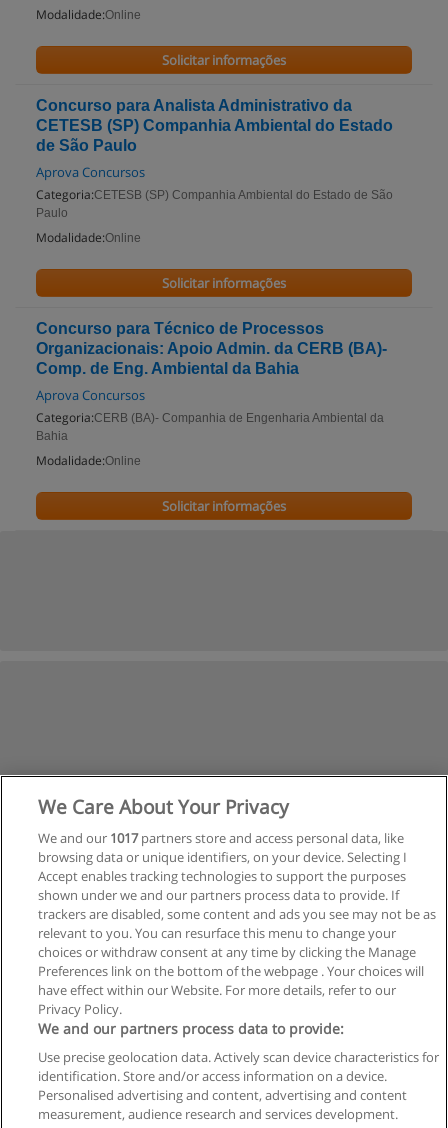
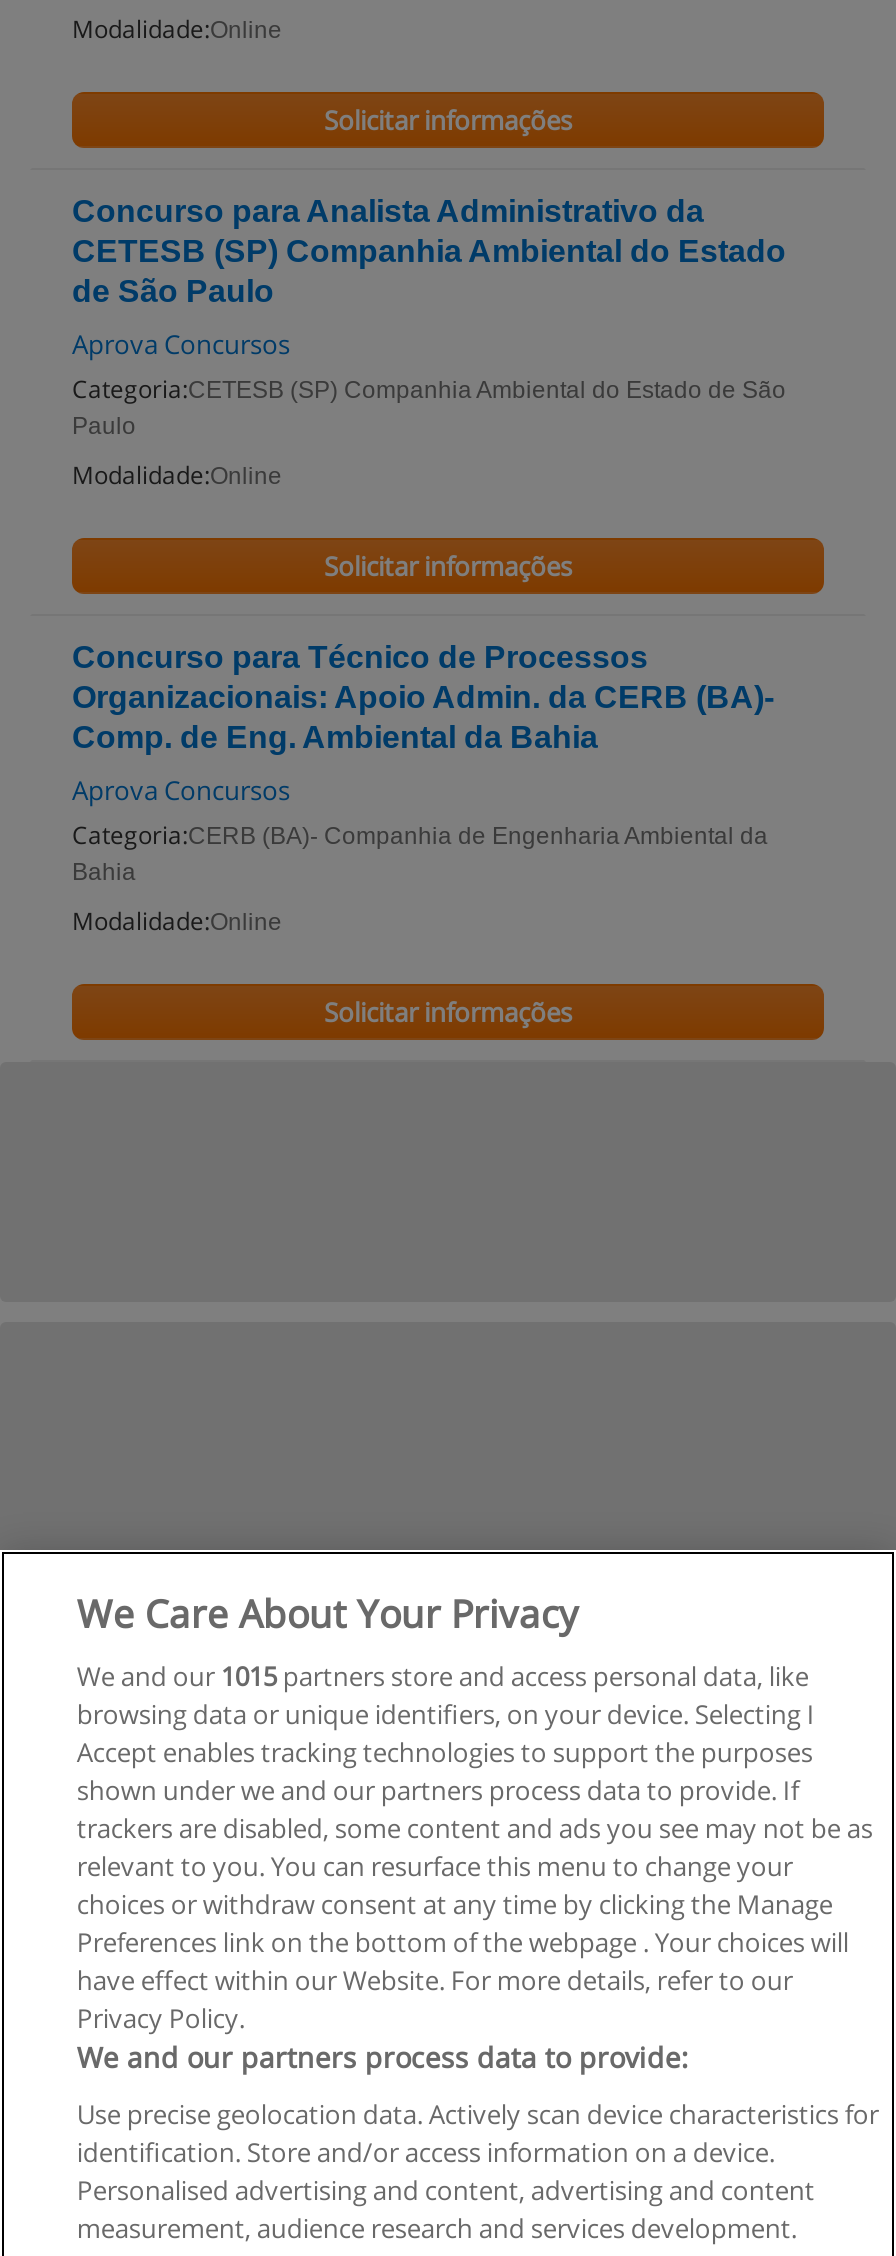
- We and our 1017 partners store and access personal data, like
+ We and our 1015 partners store and access personal data, like
